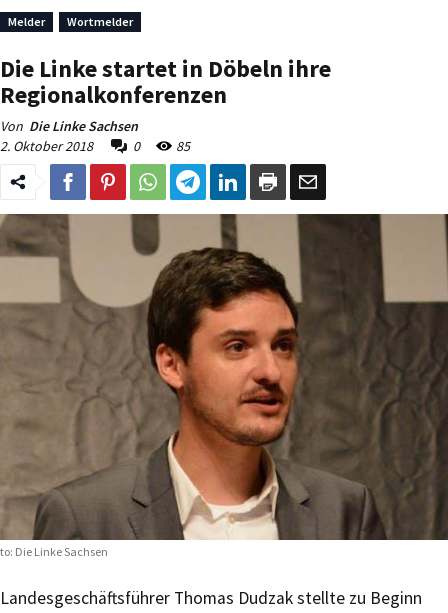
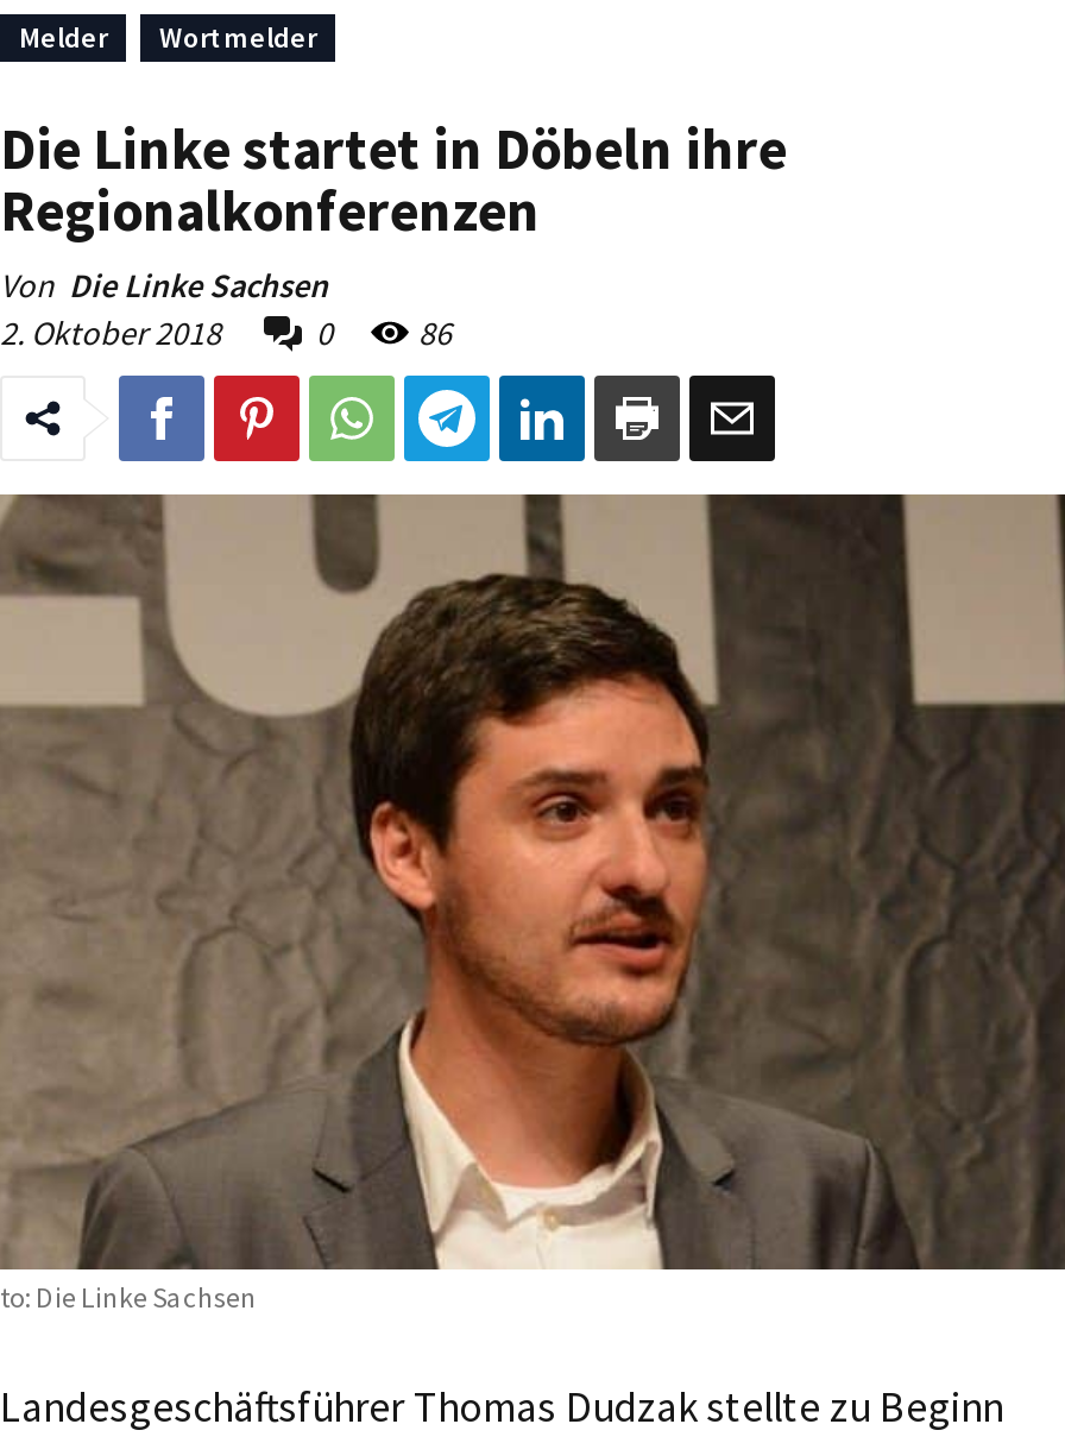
- 0 85
+ 0 86
